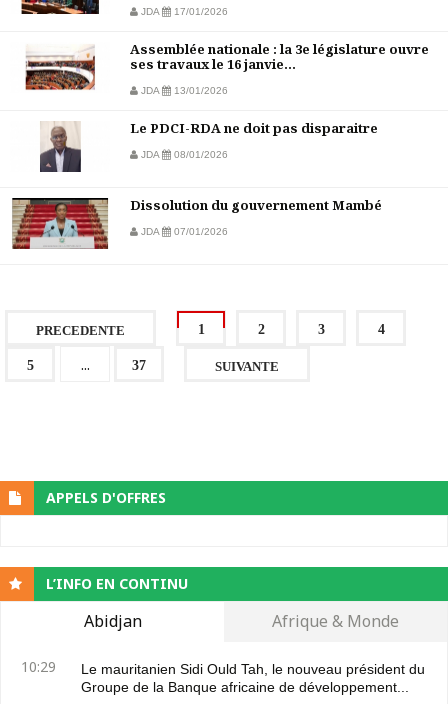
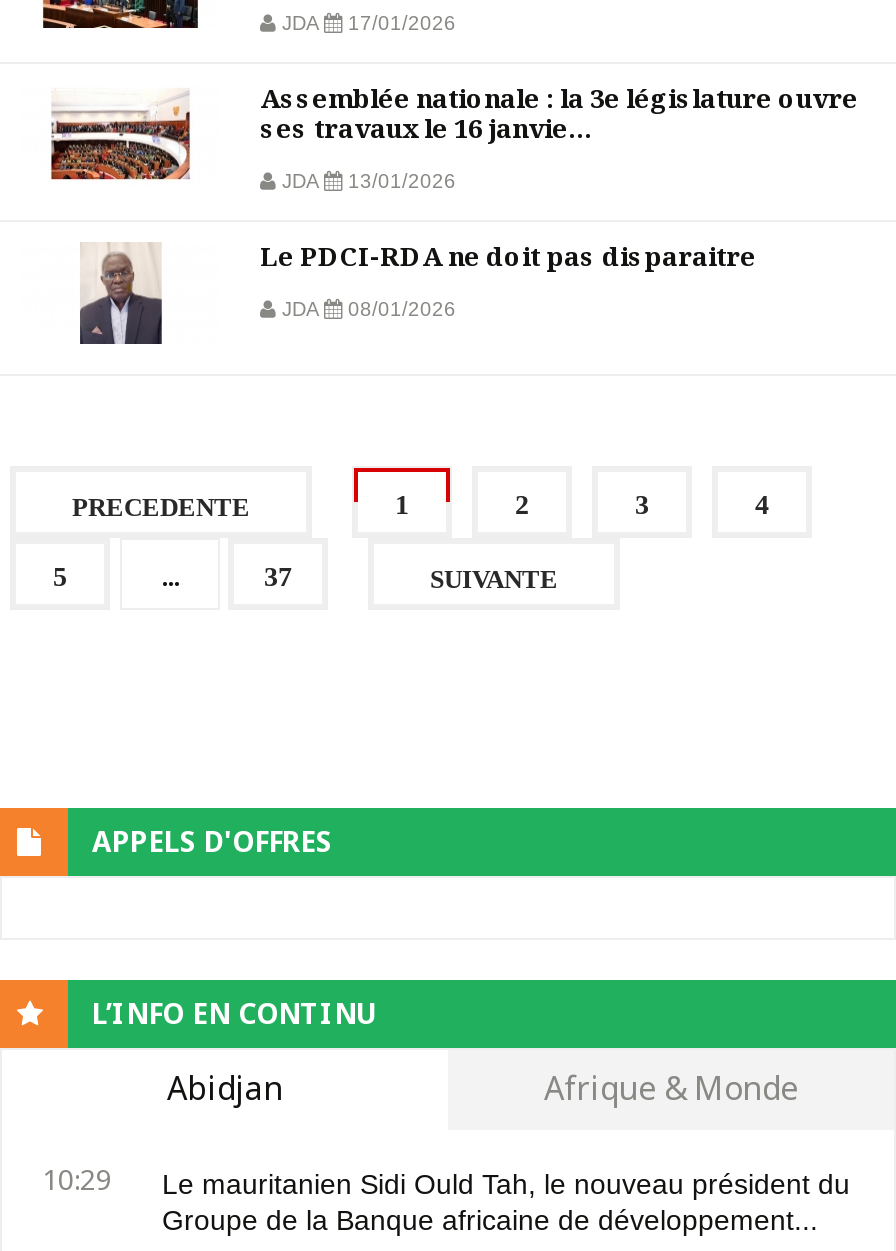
- [image]
- Dissolution du gouvernement Mambé
- JDA
- 07/01/2026
